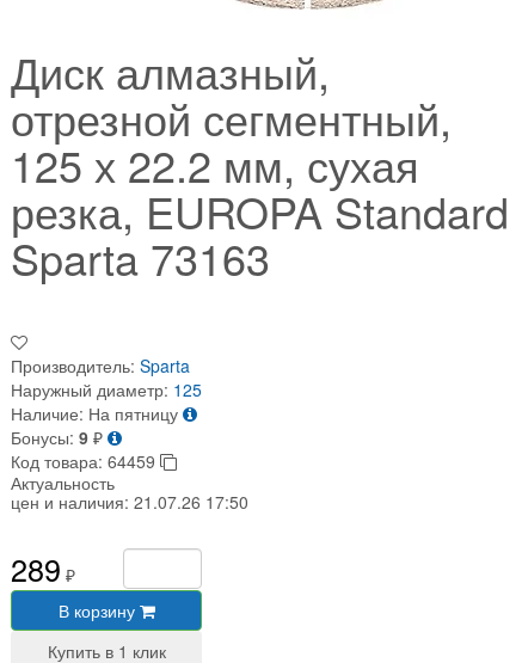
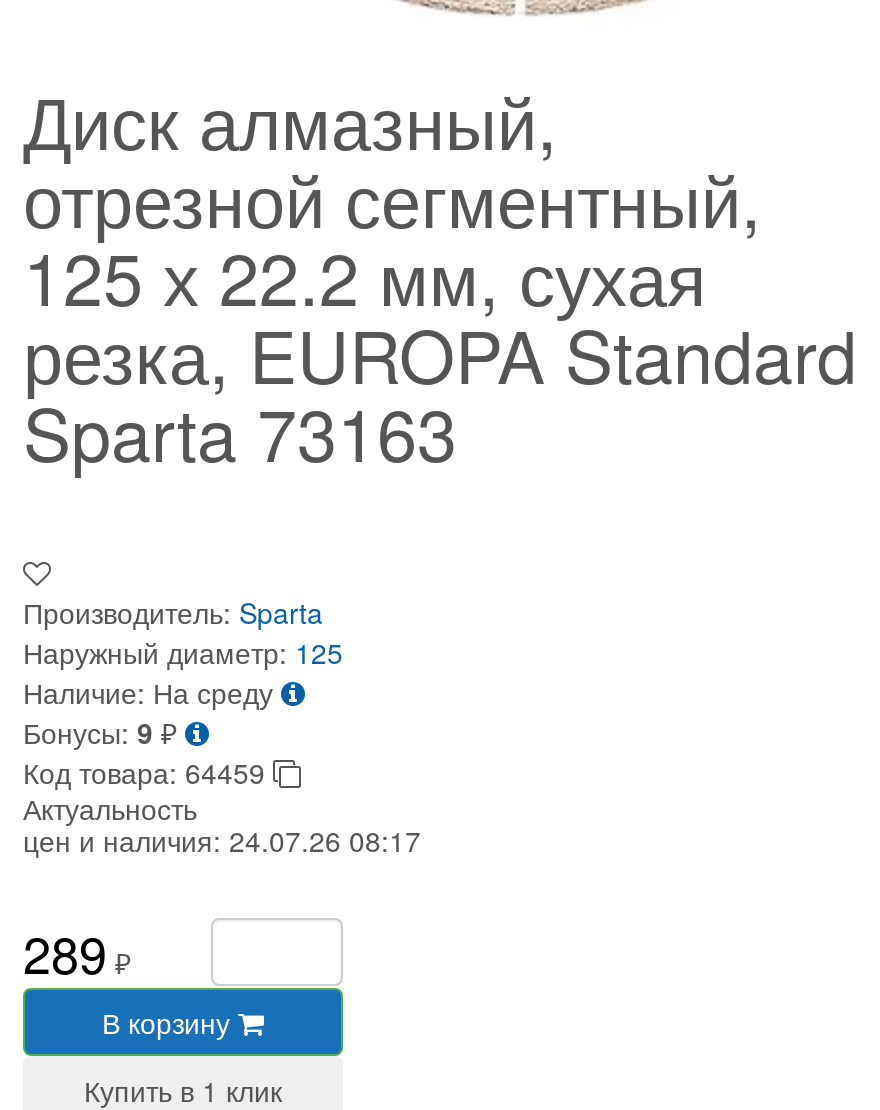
- Наличие: На пятницу
+ Наличие: На среду

- цен и наличия: 21.07.26 17:50
+ цен и наличия: 24.07.26 08:17
